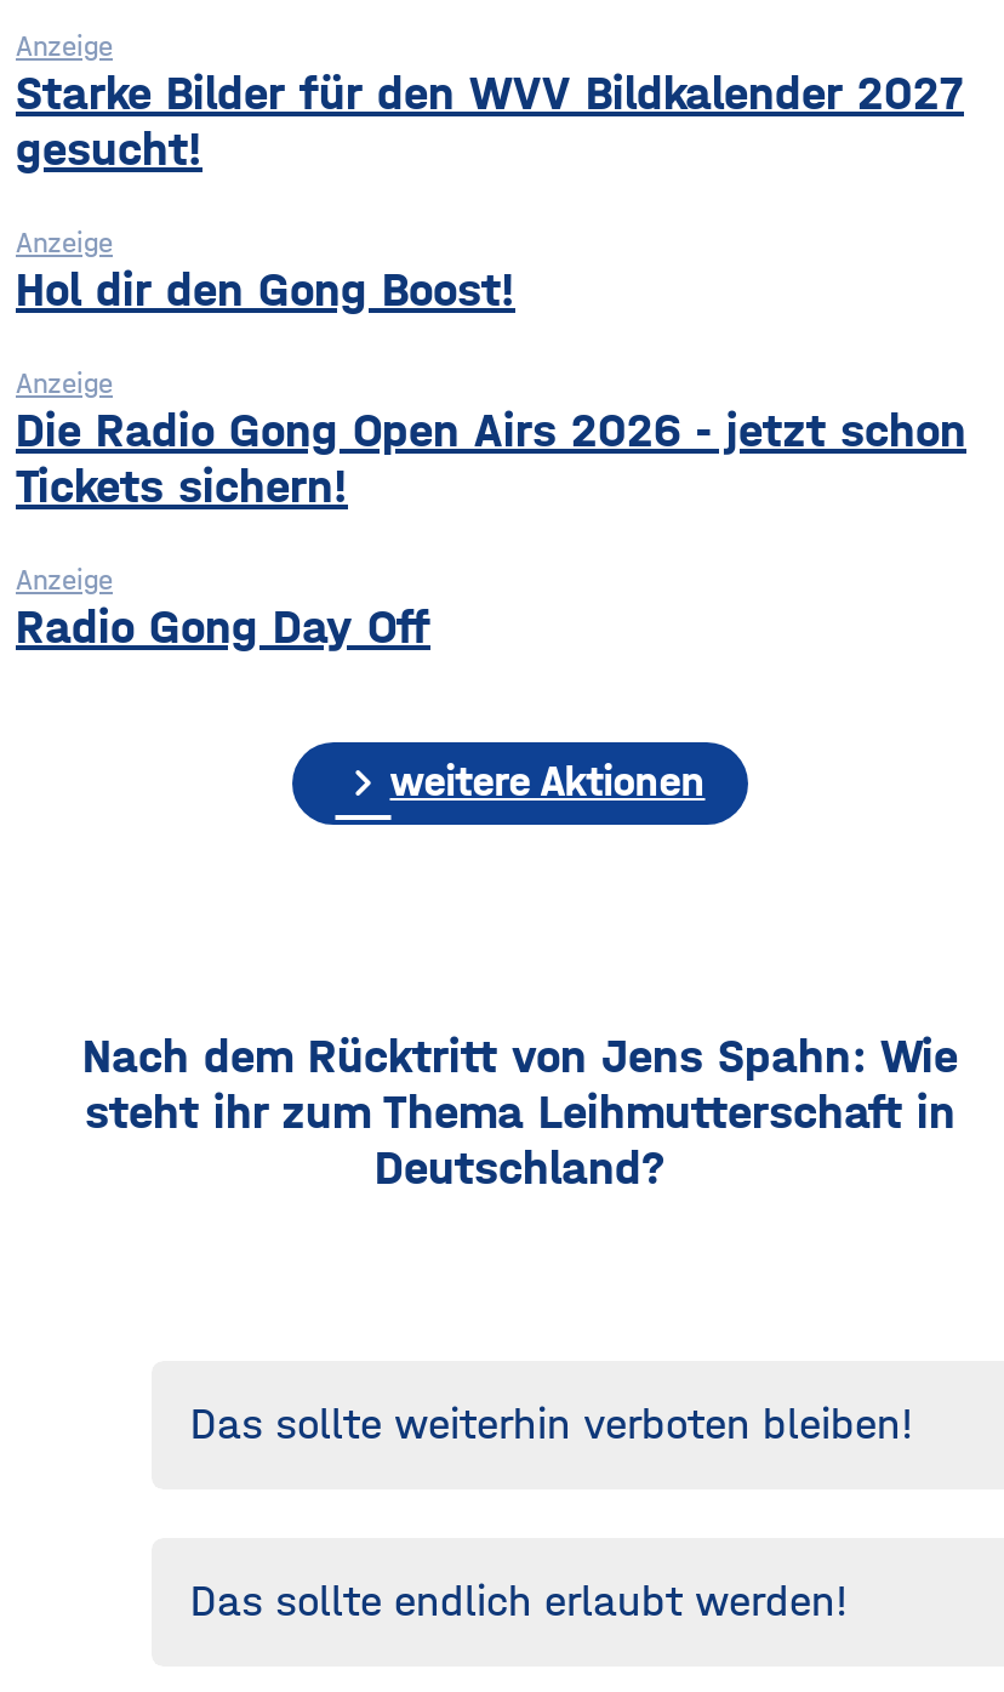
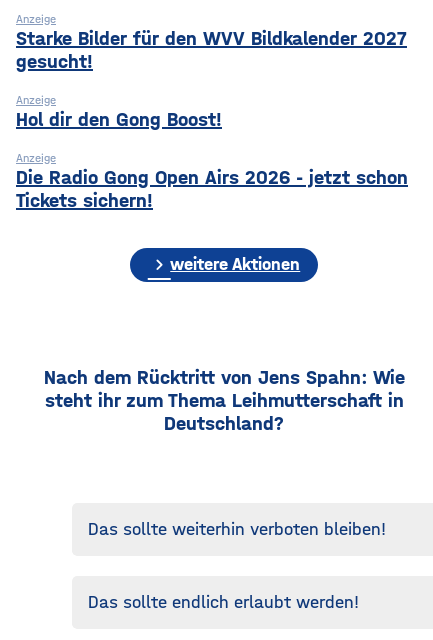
- Anzeige
- Radio Gong Day Off
